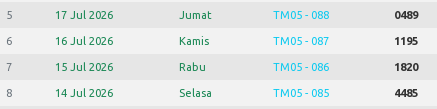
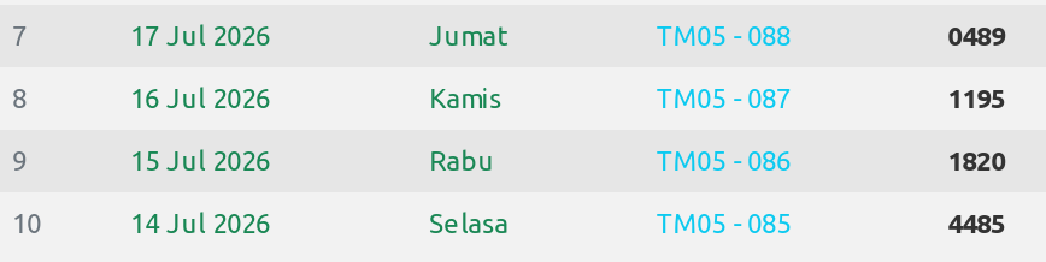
- 5
+ 7

- 6
+ 8

- 7
+ 9

- 8
+ 10
